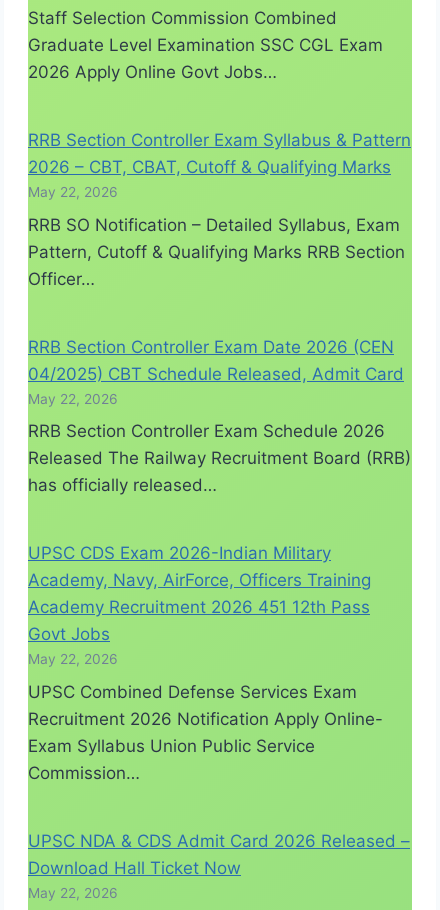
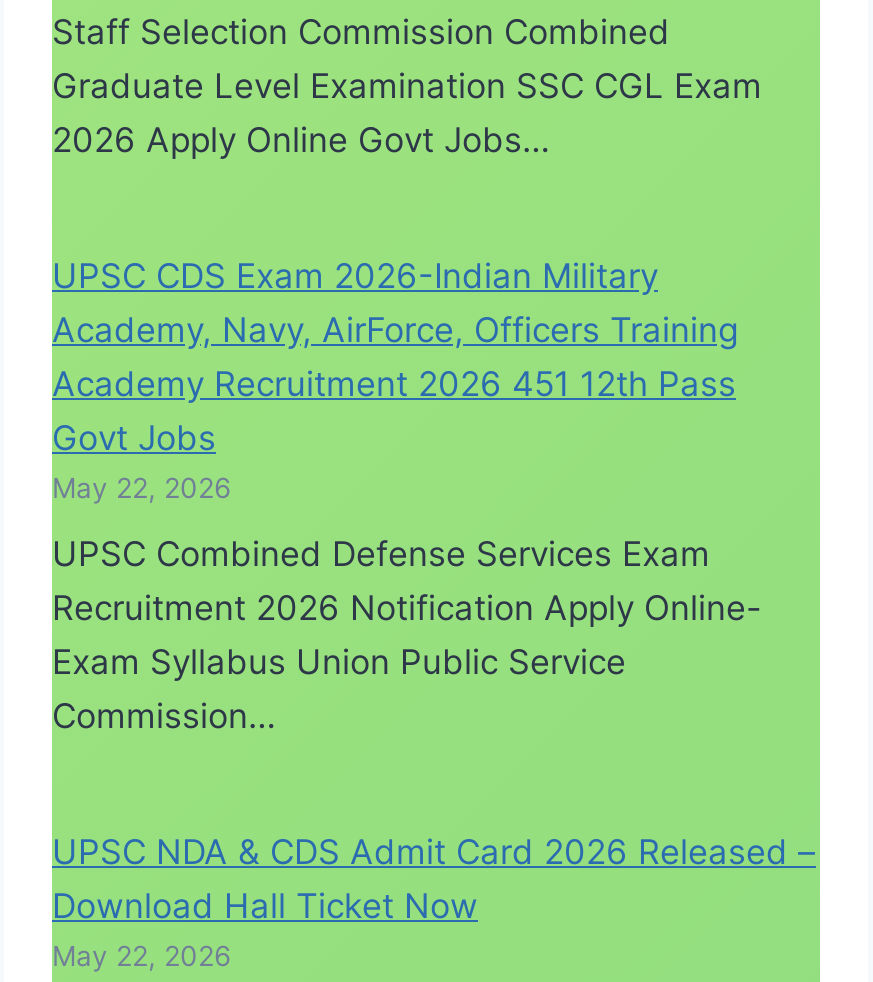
- RRB Section Controller Exam Syllabus & Pattern
- 2026 – CBT, CBAT, Cutoff & Qualifying Marks
- May 22, 2026
- RRB SO Notification – Detailed Syllabus, Exam
- Pattern, Cutoff & Qualifying Marks RRB Section
- Officer…
- RRB Section Controller Exam Date 2026 (CEN
- 04/2025) CBT Schedule Released, Admit Card
- May 22, 2026
- RRB Section Controller Exam Schedule 2026
- Released The Railway Recruitment Board (RRB)
- has officially released…
